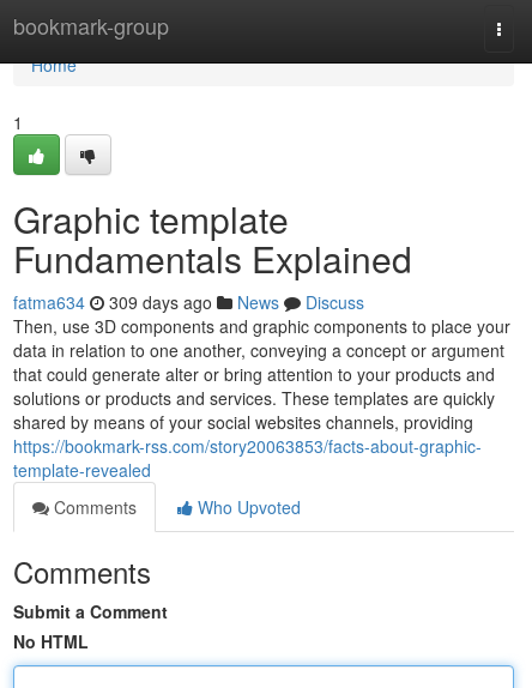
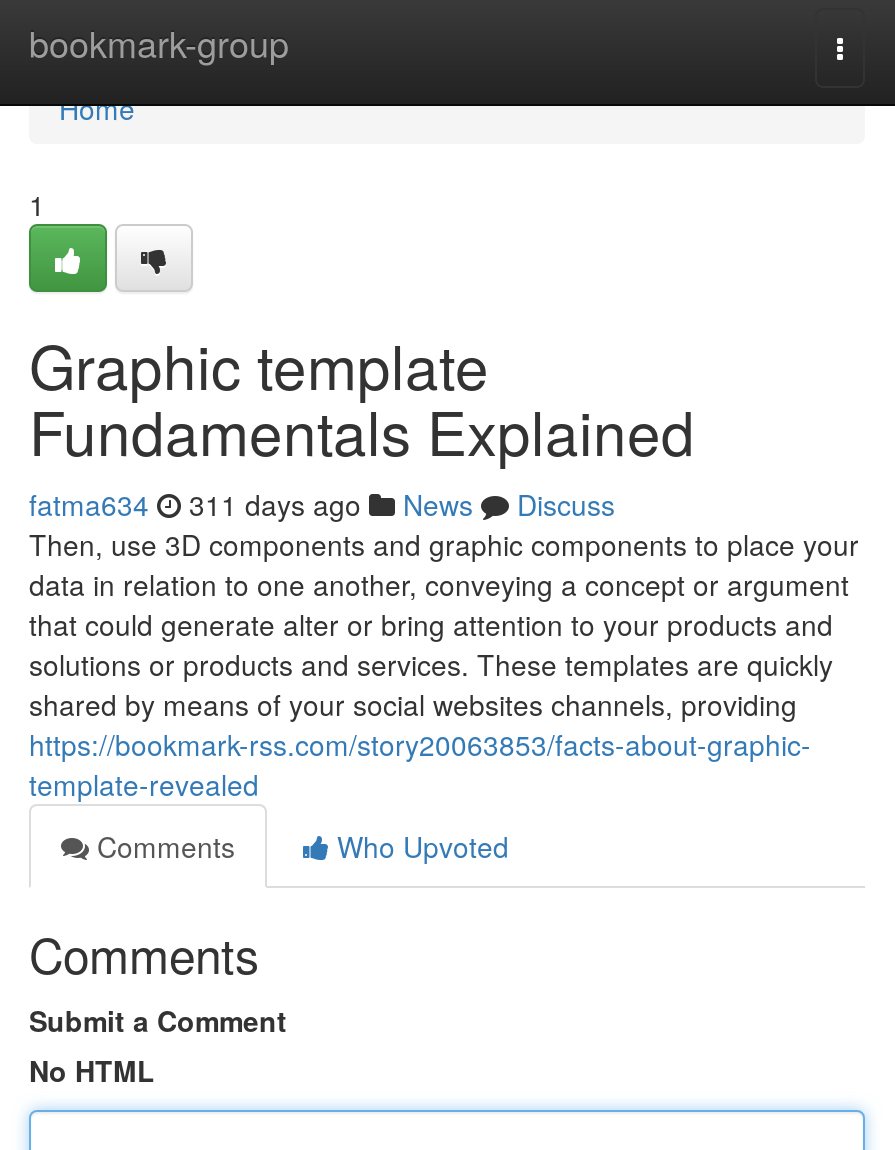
- fatma634 309 days ago News Discuss
+ fatma634 311 days ago News Discuss
